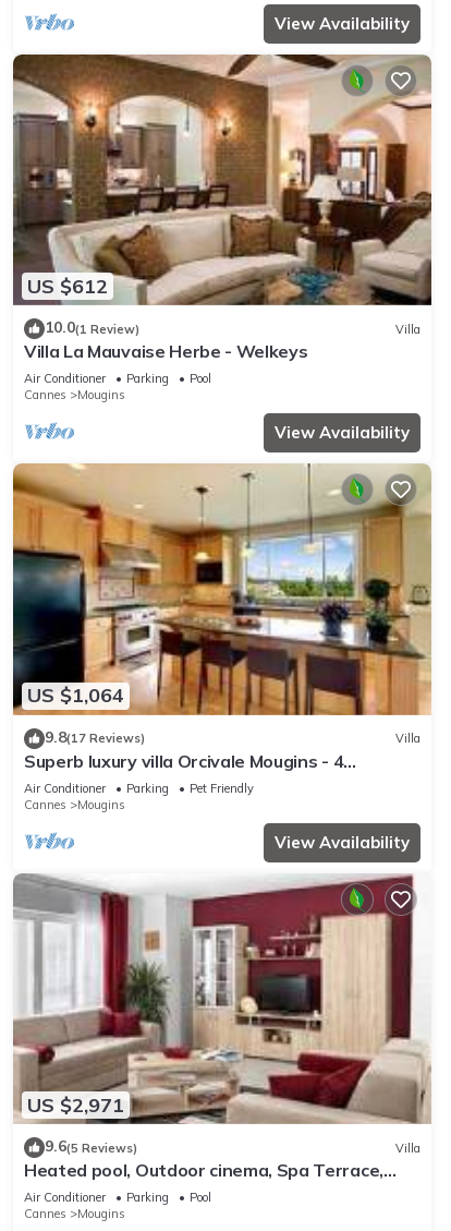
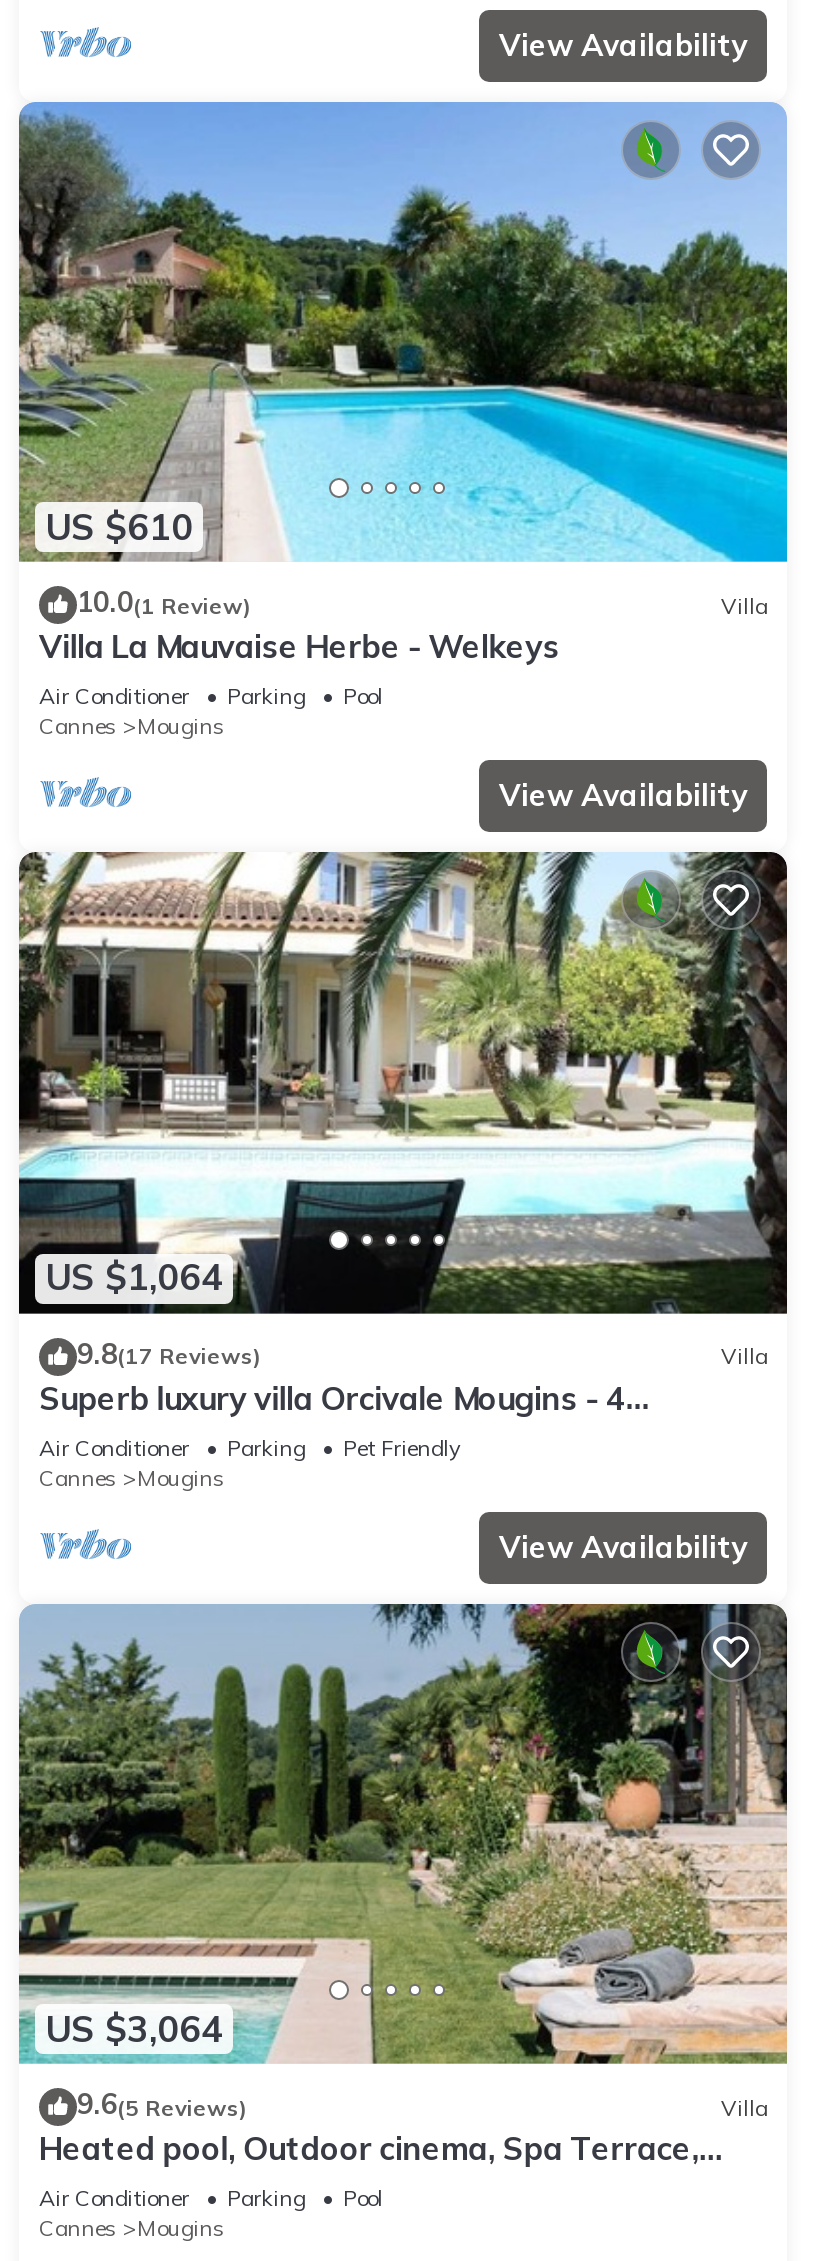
- [image]
- US $612
+ [image]
+ US $610

- [image]
+ [image]

- [image]
- US $2,971
+ [image]
+ US $3,064
